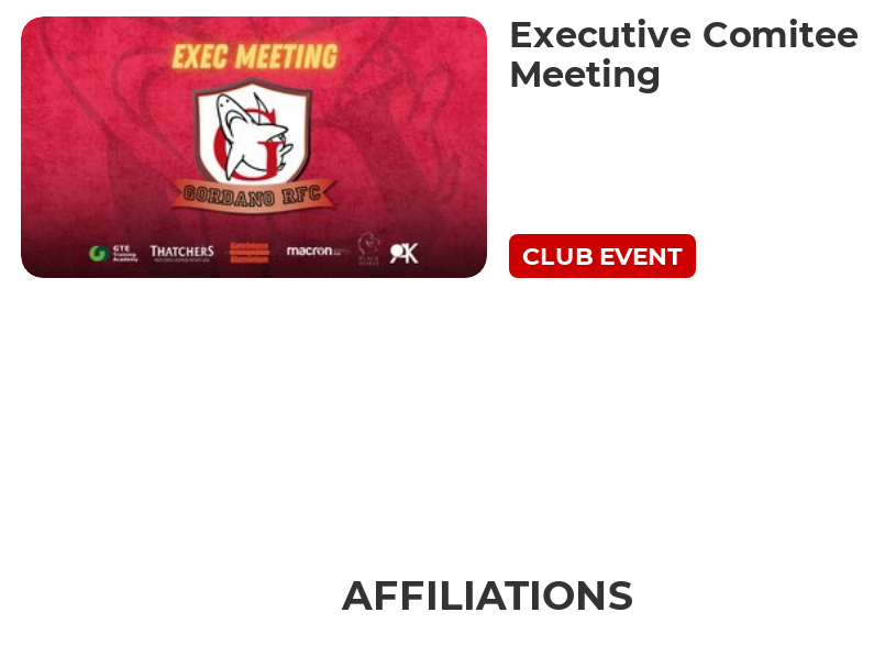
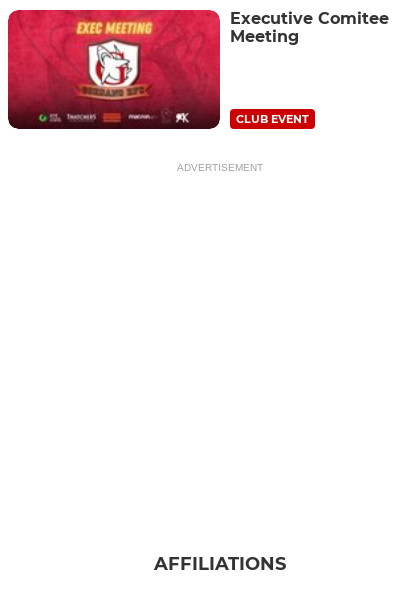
+ ADVERTISEMENT
